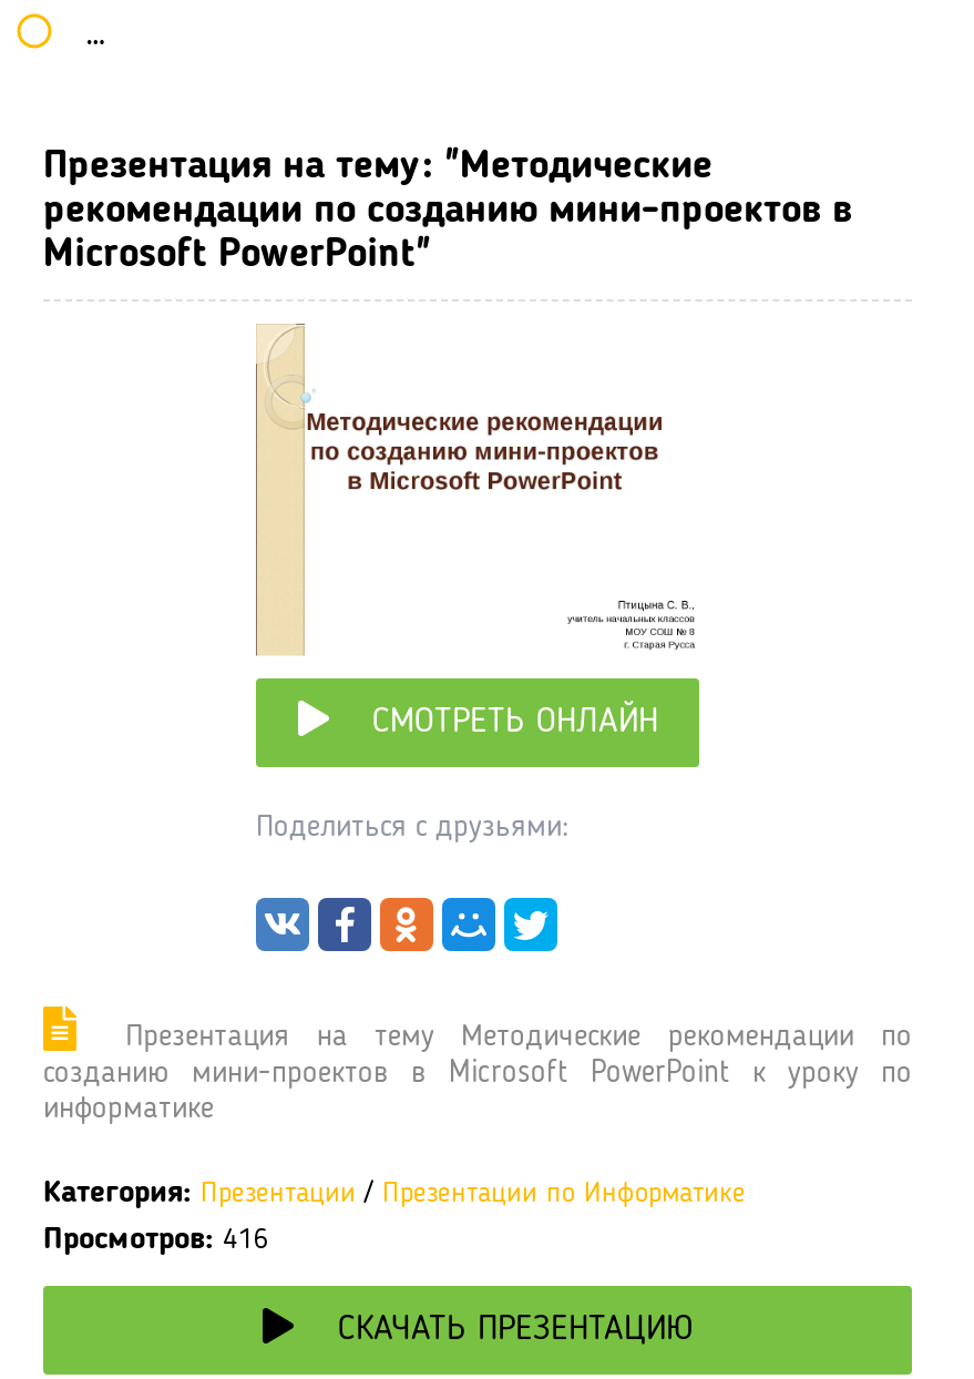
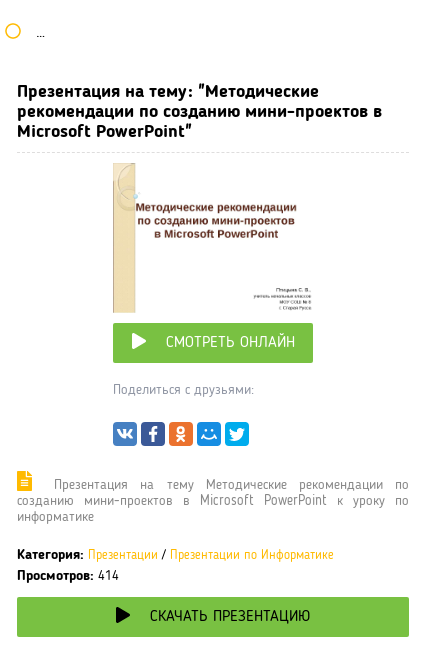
- Просмотров: 416
+ Просмотров: 414
